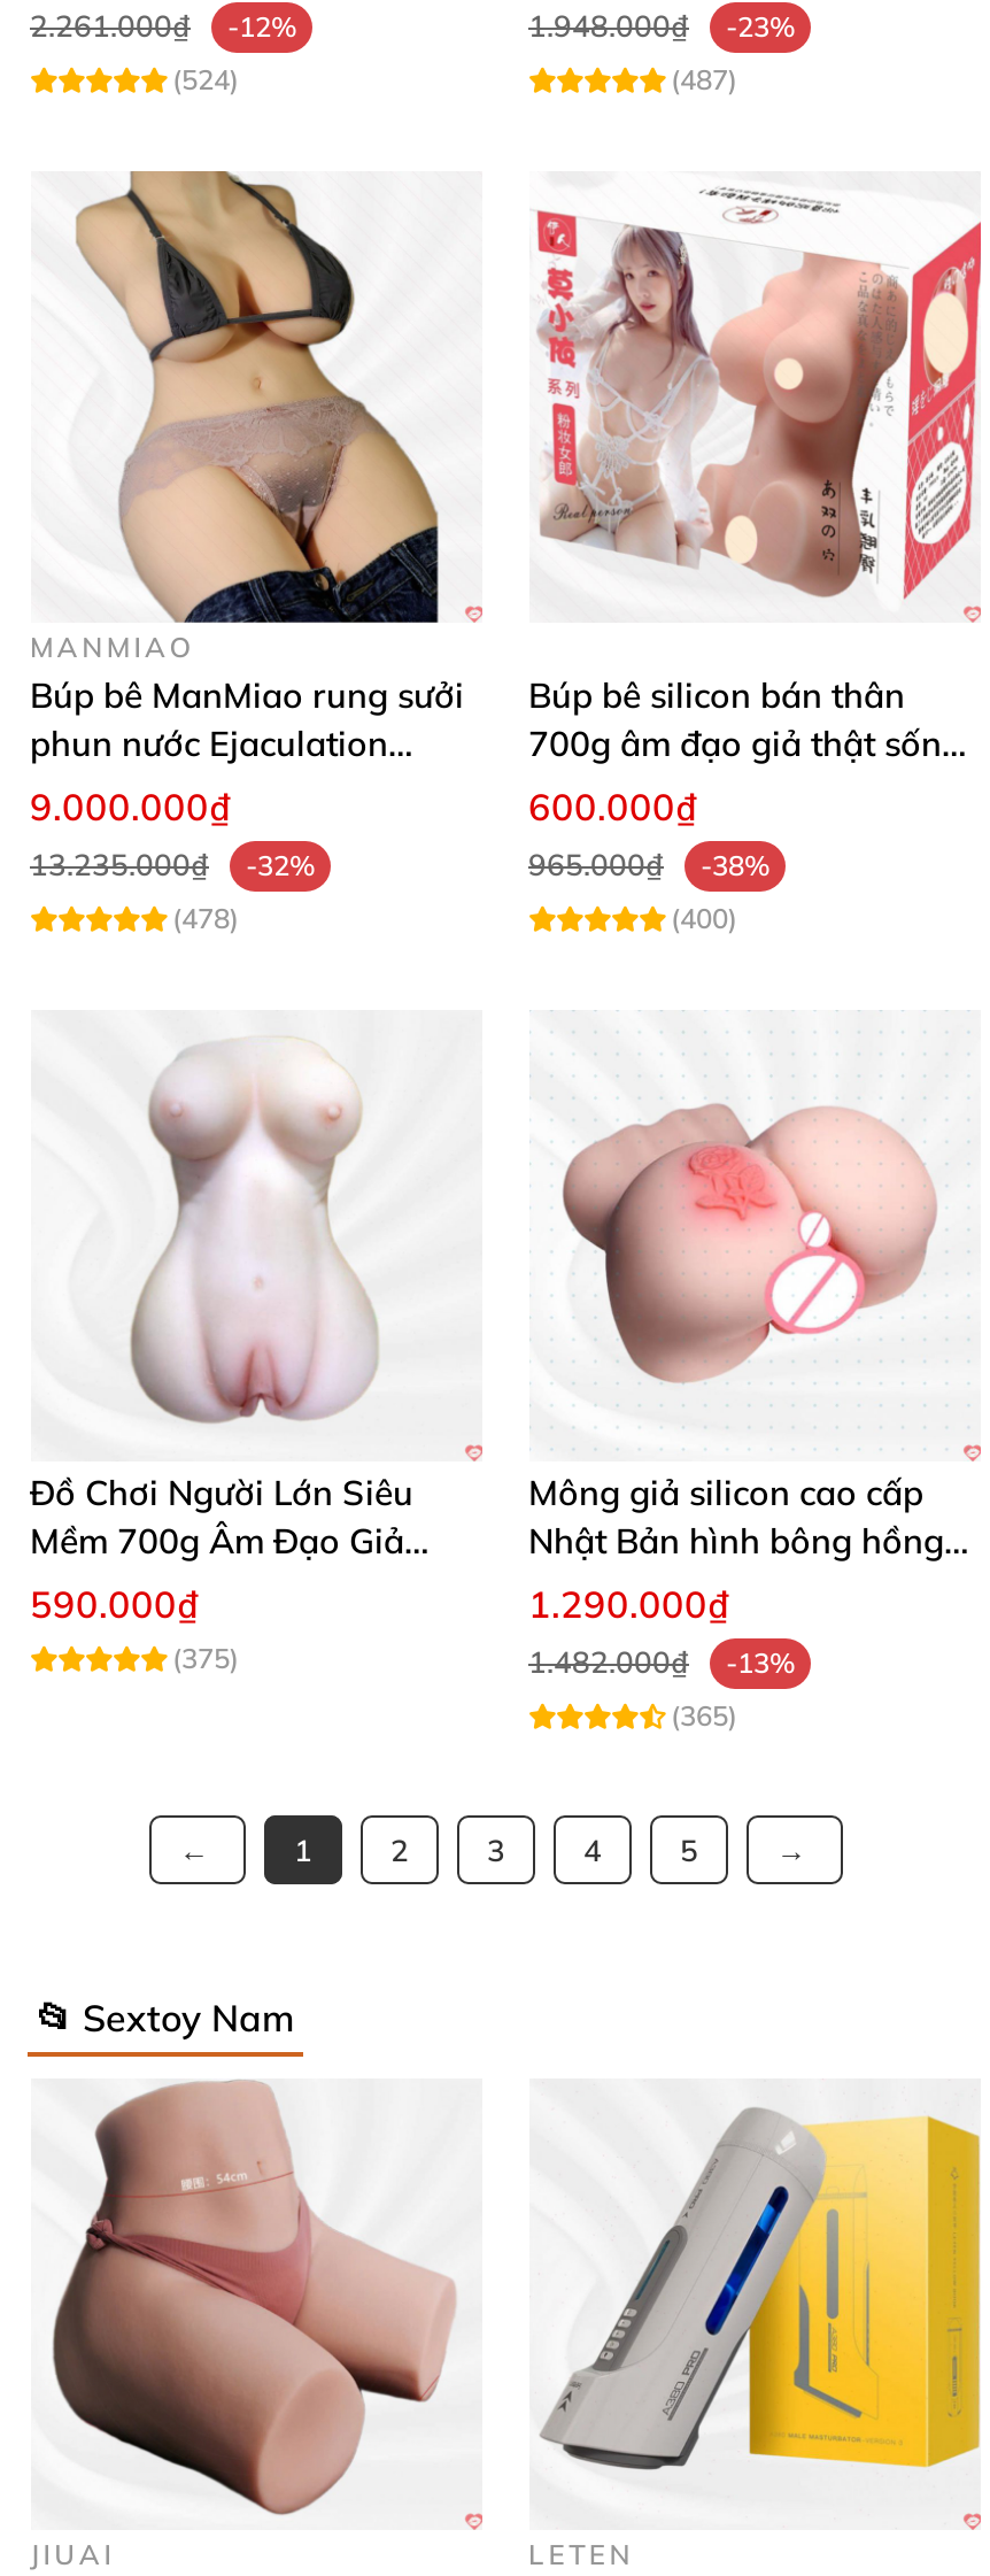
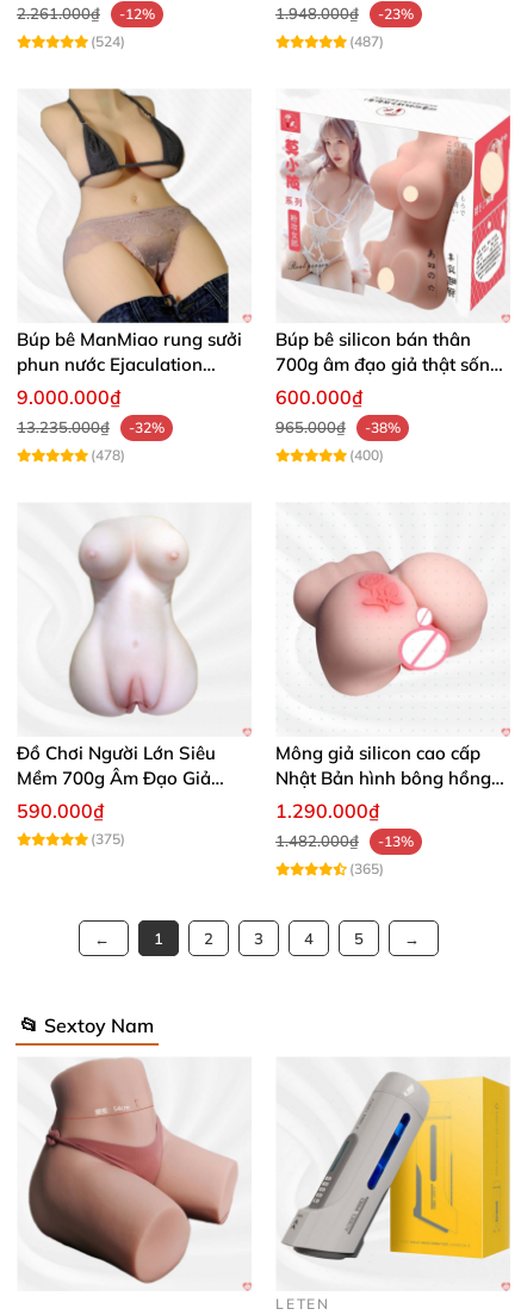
- MANMIAO

- JIUAI
